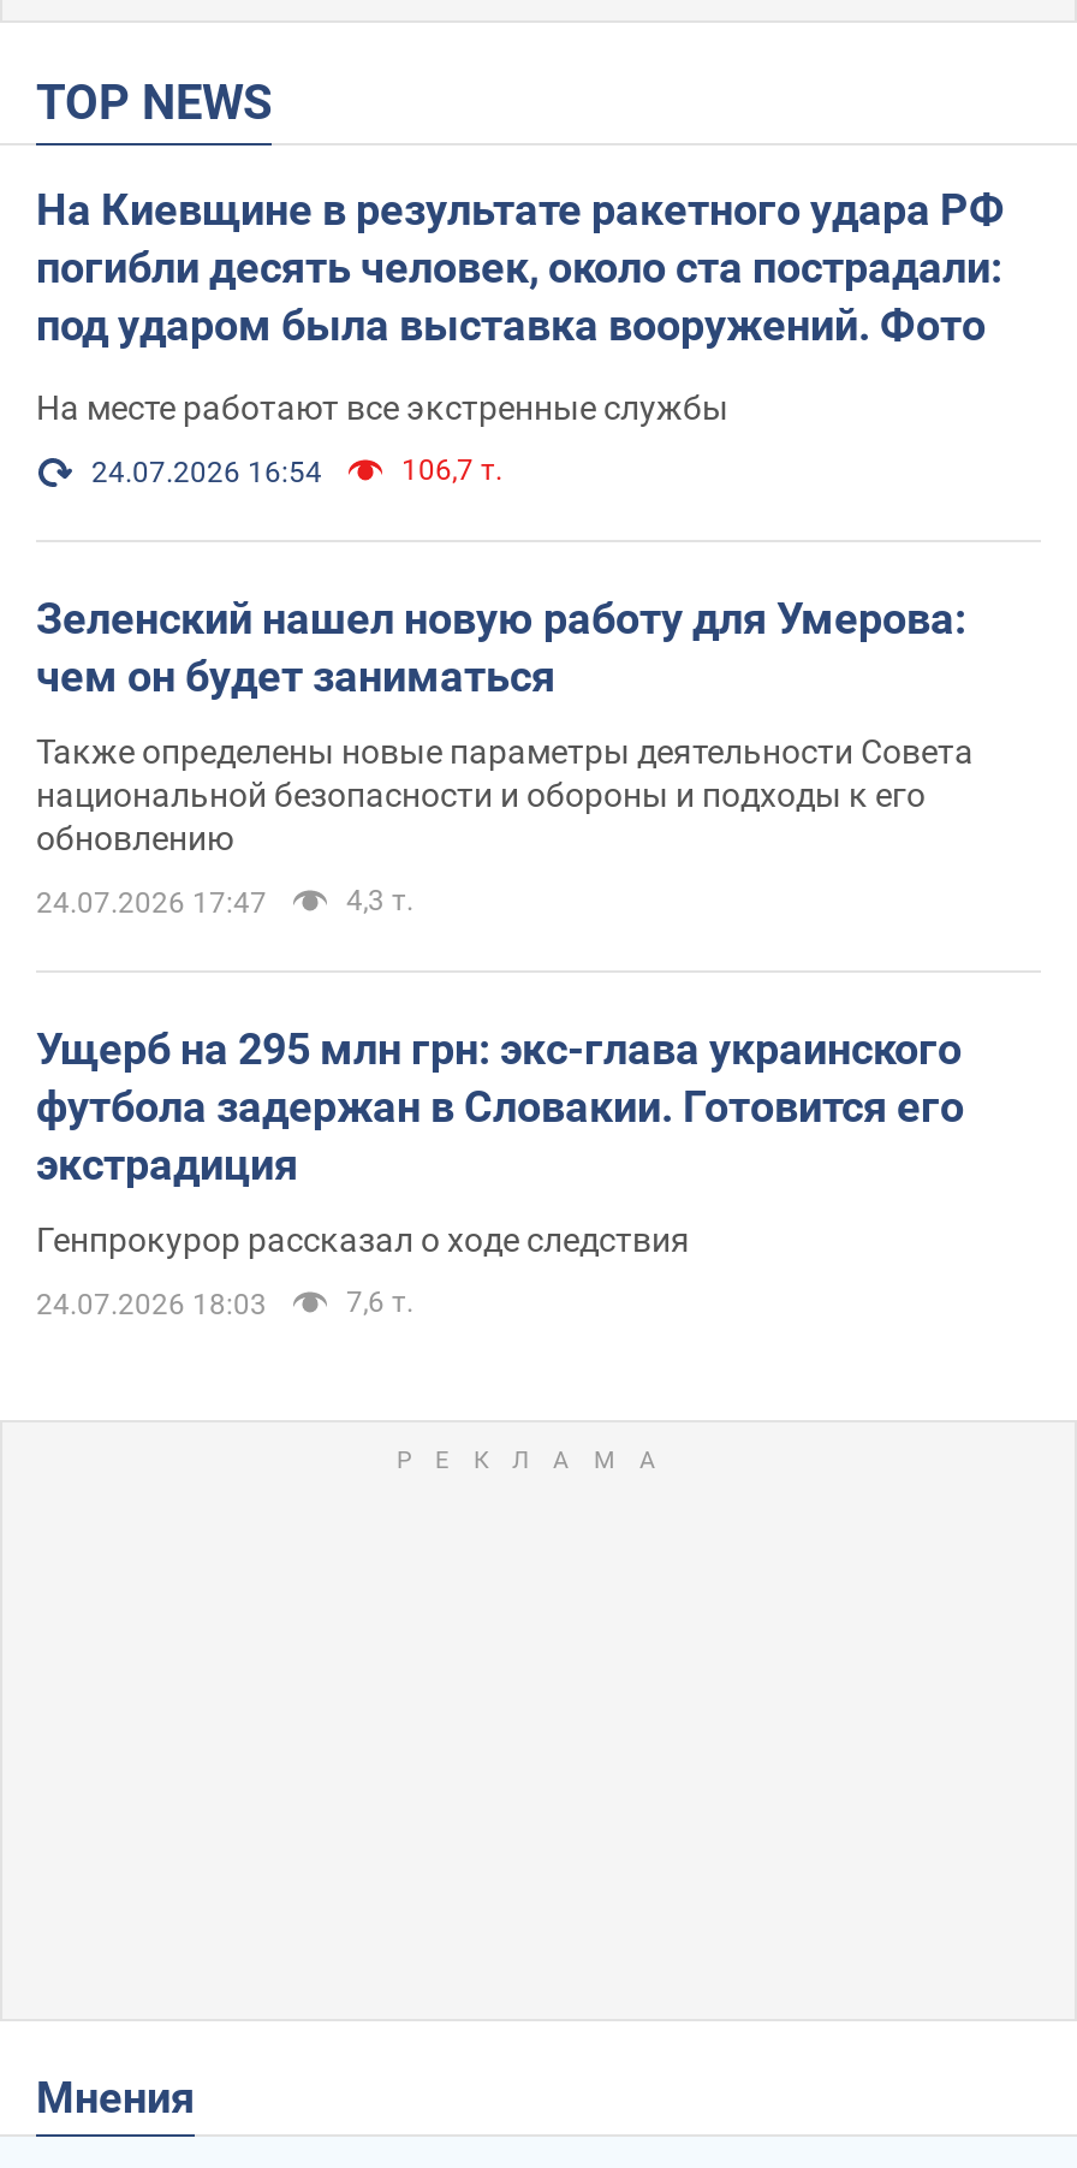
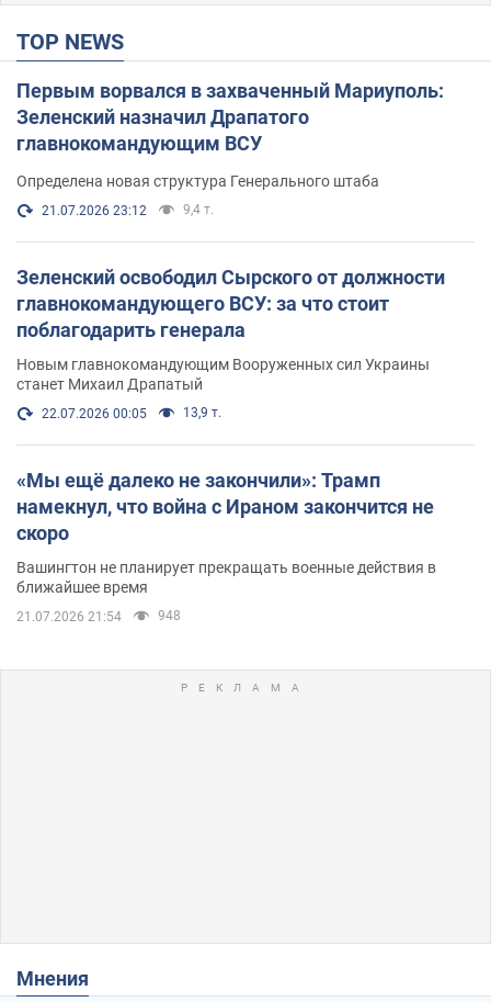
- На Киевщине в результате ракетного удара РФ
- погибли десять человек, около ста пострадали:
- под ударом была выставка вооружений. Фото
+ Первым ворвался в захваченный Мариуполь:
+ Зеленский назначил Драпатого
+ главнокомандующим ВСУ

- На месте работают все экстренные службы
+ Определена новая структура Генерального штаба

- 24.07.2026 16:54
- 106,7 т.
+ 21.07.2026 23:12
+ 9,4 т.

- Зеленский нашел новую работу для Умерова:
- чем он будет заниматься
+ Зеленский освободил Сырского от должности
+ главнокомандующего ВСУ: за что стоит
+ поблагодарить генерала

- Также определены новые параметры деятельности Совета
- национальной безопасности и обороны и подходы к его
- обновлению
+ Новым главнокомандующим Вооруженных сил Украины
+ станет Михаил Драпатый

- 24.07.2026 17:47
- 4,3 т.
+ 22.07.2026 00:05
+ 13,9 т.

- Ущерб на 295 млн грн: экс-глава украинского
- футбола задержан в Словакии. Готовится его
- экстрадиция
+ «Мы ещё далеко не закончили»: Трамп
+ намекнул, что война с Ираном закончится не
+ скоро

- Генпрокурор рассказал о ходе следствия
+ Вашингтон не планирует прекращать военные действия в
+ ближайшее время

- 24.07.2026 18:03
- 7,6 т.
+ 21.07.2026 21:54
+ 948
